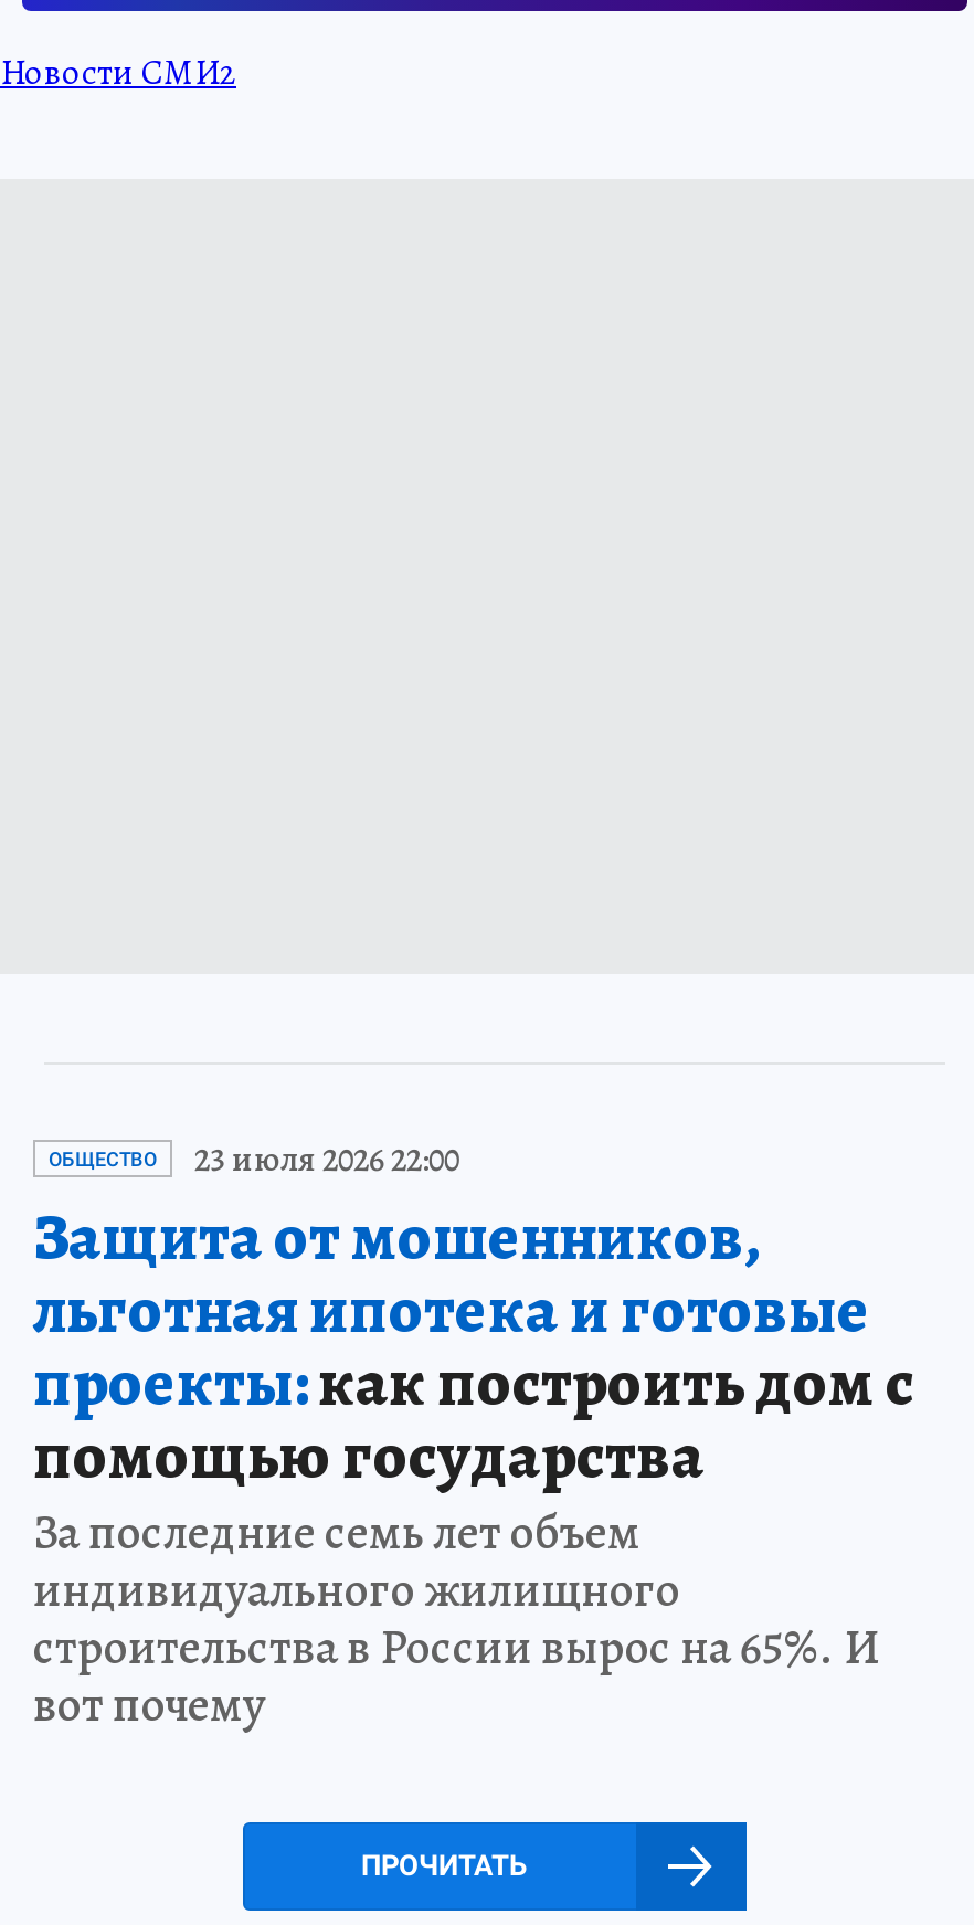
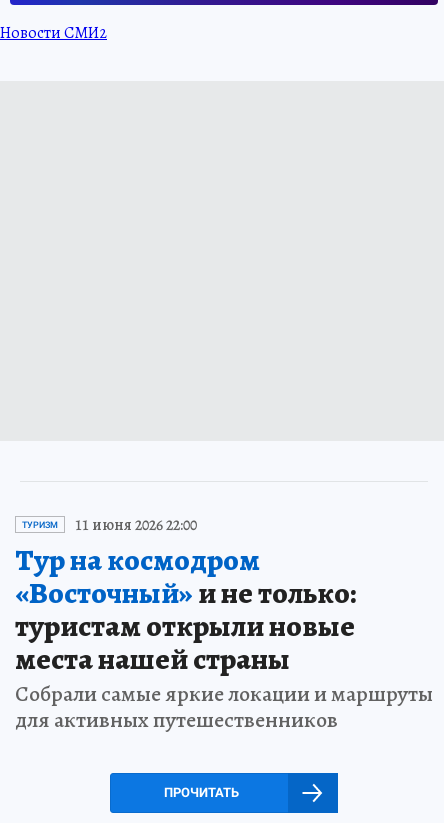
- ОБЩЕСТВО
- 23 июля 2026 22:00
- Защита от мошенников,
- льготная ипотека и готовые
- проекты:как построить дом с
- помощью государства
- За последние семь лет объем
- индивидуального жилищного
- строительства в России вырос на 65%. И
- вот почему
+ ТУРИЗМ
+ 11 июня 2026 22:00
+ Тур на космодром
+ «Восточный»и не только:
+ туристам открыли новые
+ места нашей страны
+ Собрали самые яркие локации и маршруты
+ для активных путешественников
